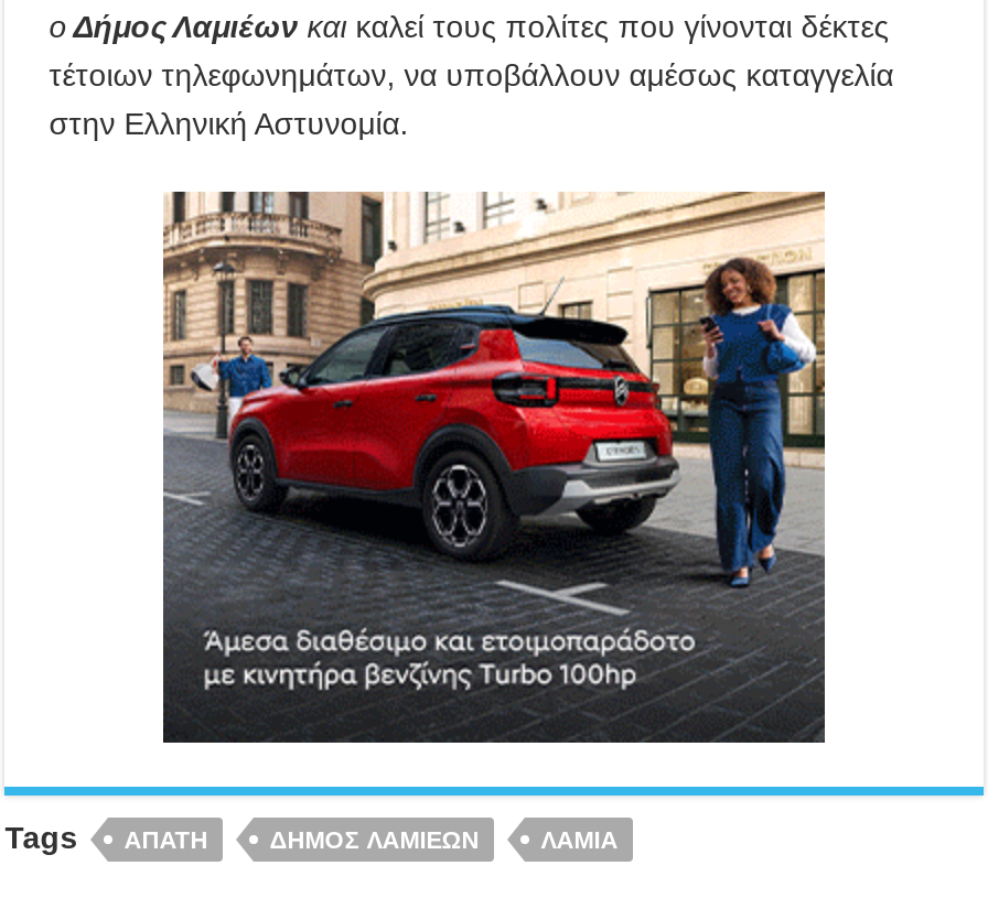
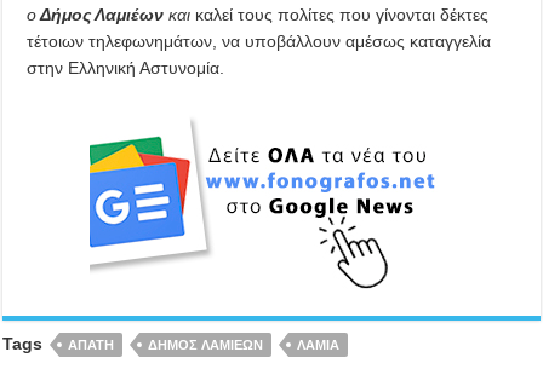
- [image]
+ [image]
